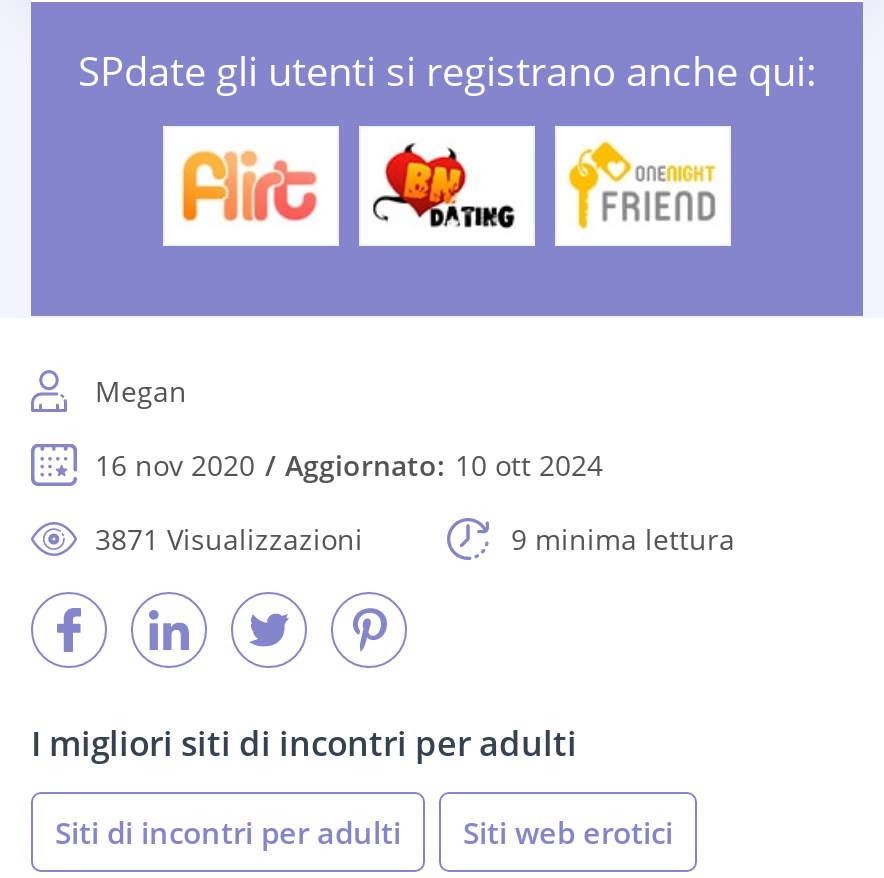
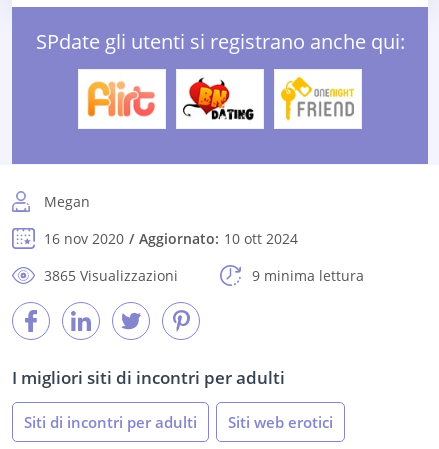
- 3871 Visualizzazioni
+ 3865 Visualizzazioni
